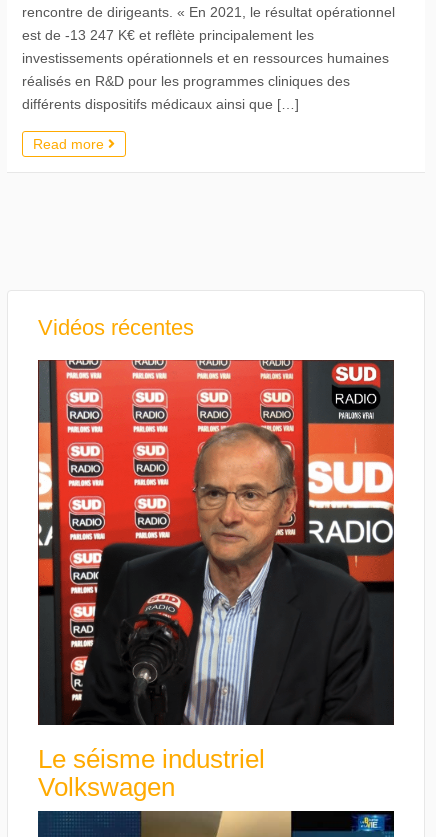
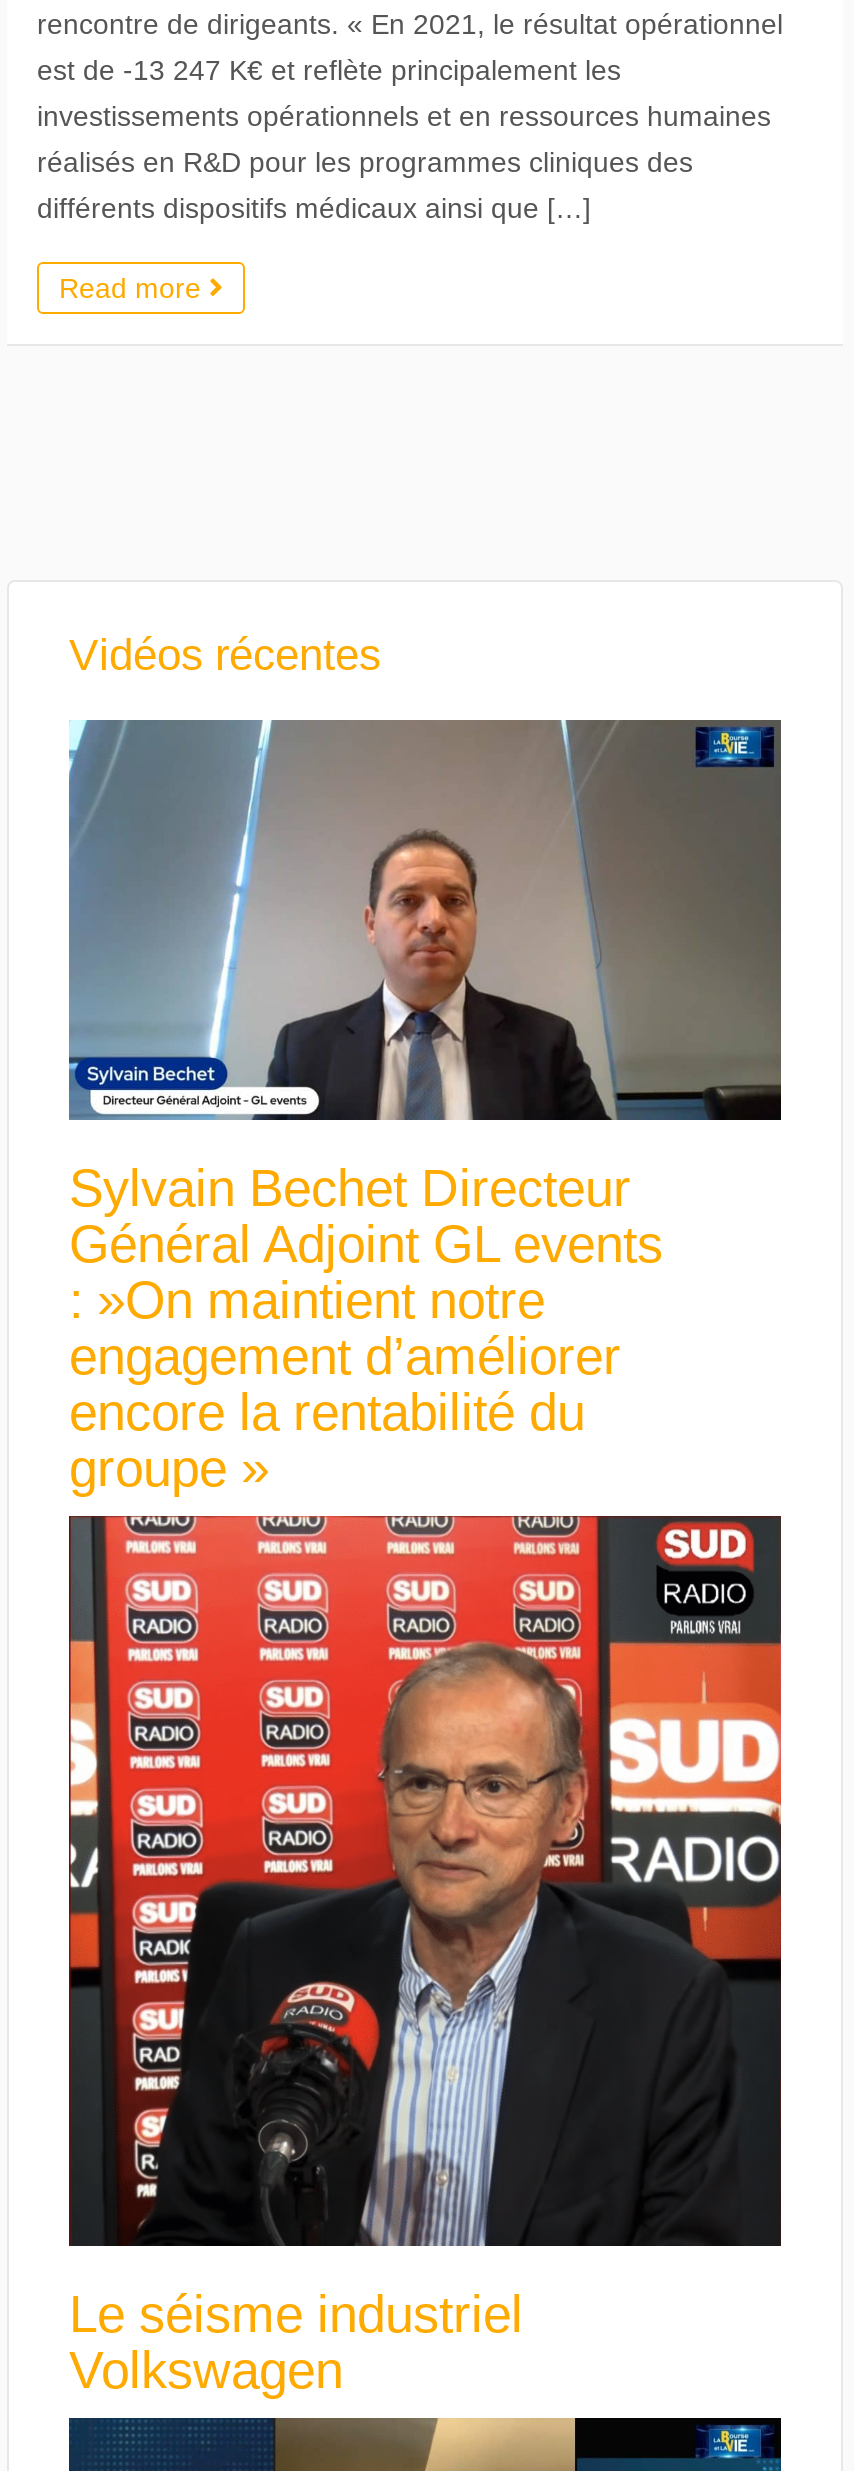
+ [image]
+ Sylvain Bechet Directeur
+ Général Adjoint GL events
+ : »On maintient notre
+ engagement d’améliorer
+ encore la rentabilité du
+ groupe »
